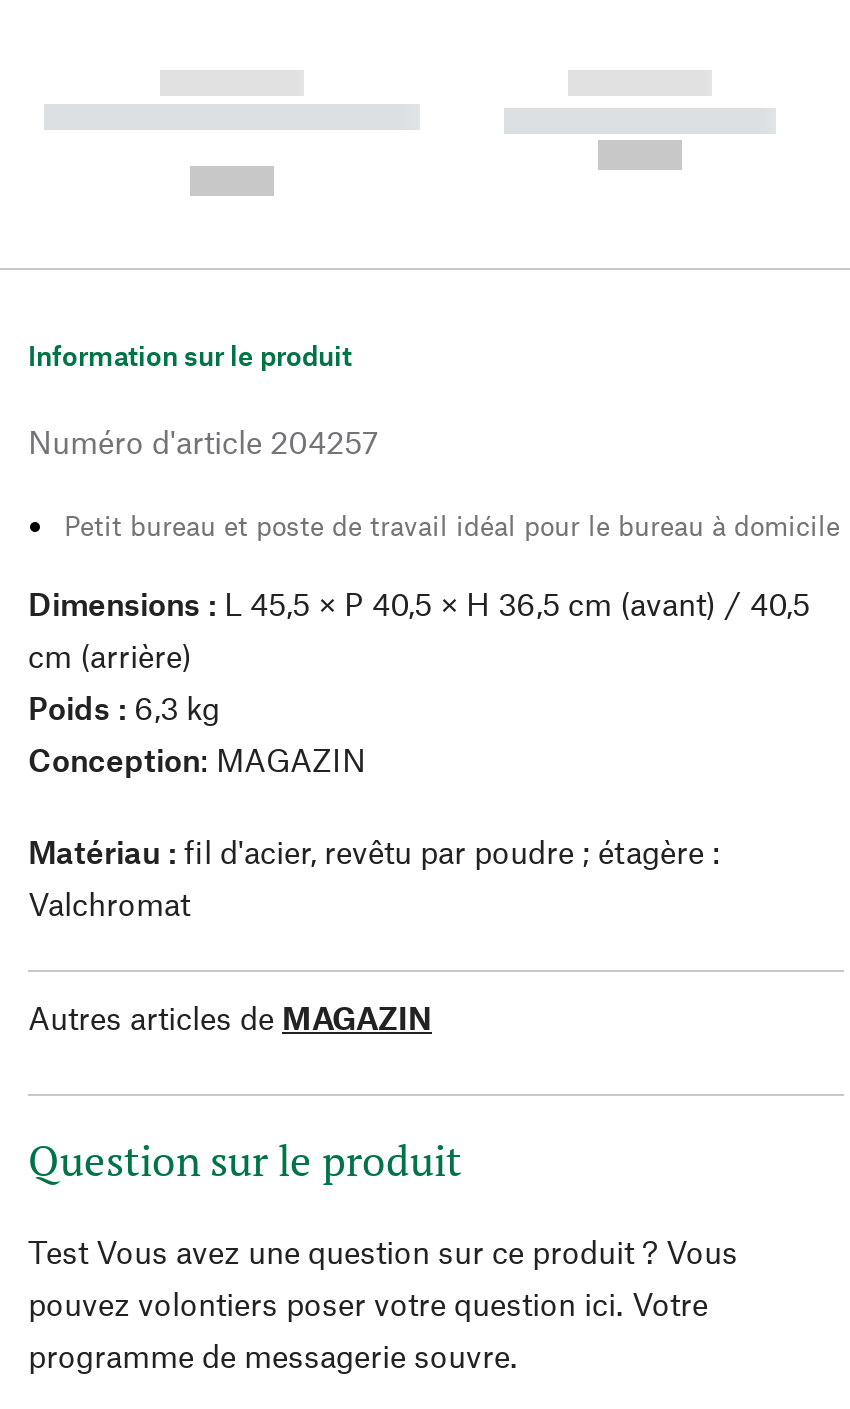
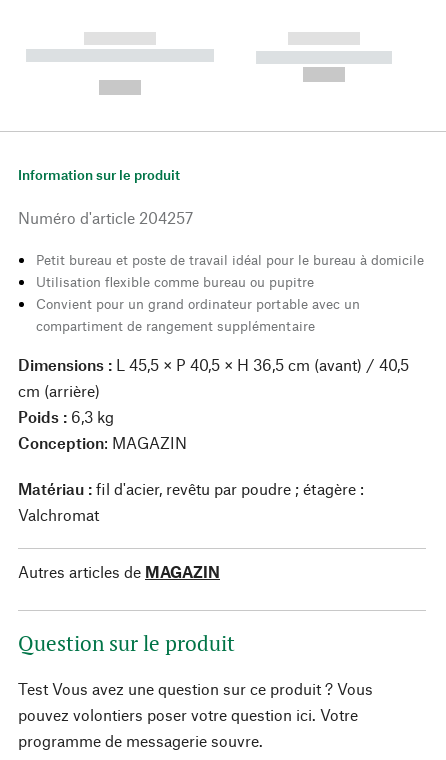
+ Utilisation flexible comme bureau ou pupitre
+ Convient pour un grand ordinateur portable avec un
+ compartiment de rangement supplémentaire
